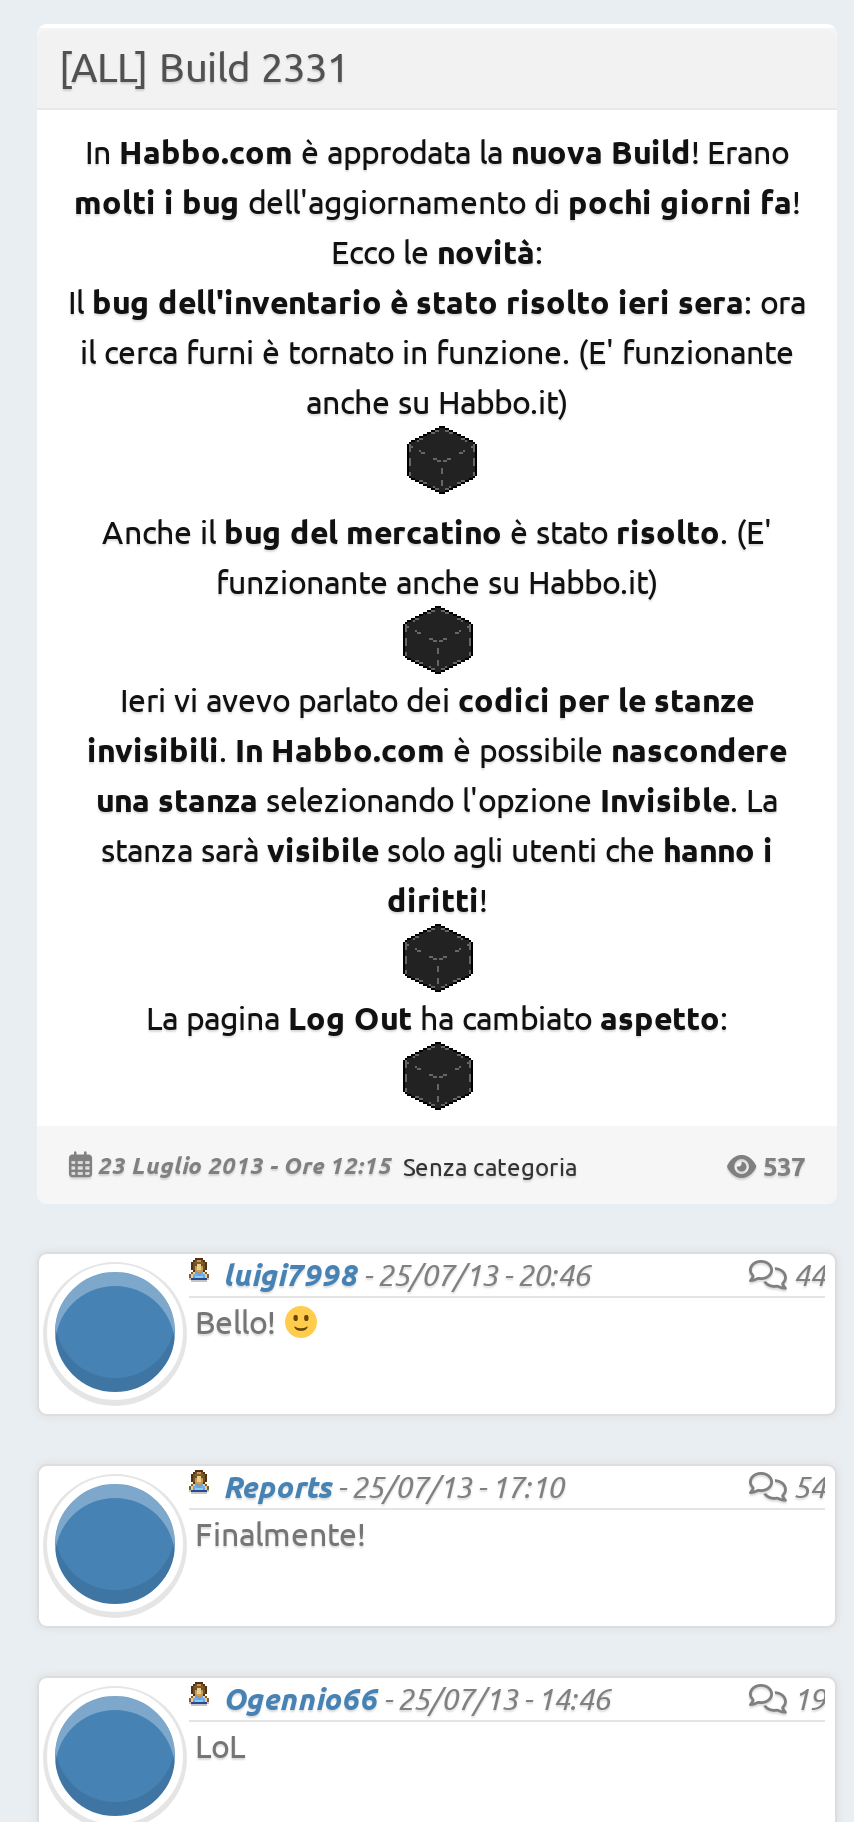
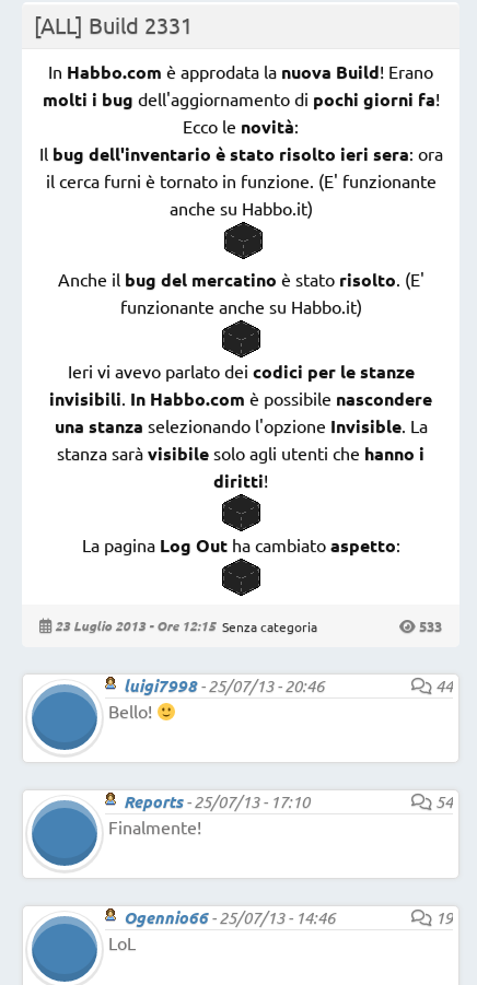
- 537
+ 533
